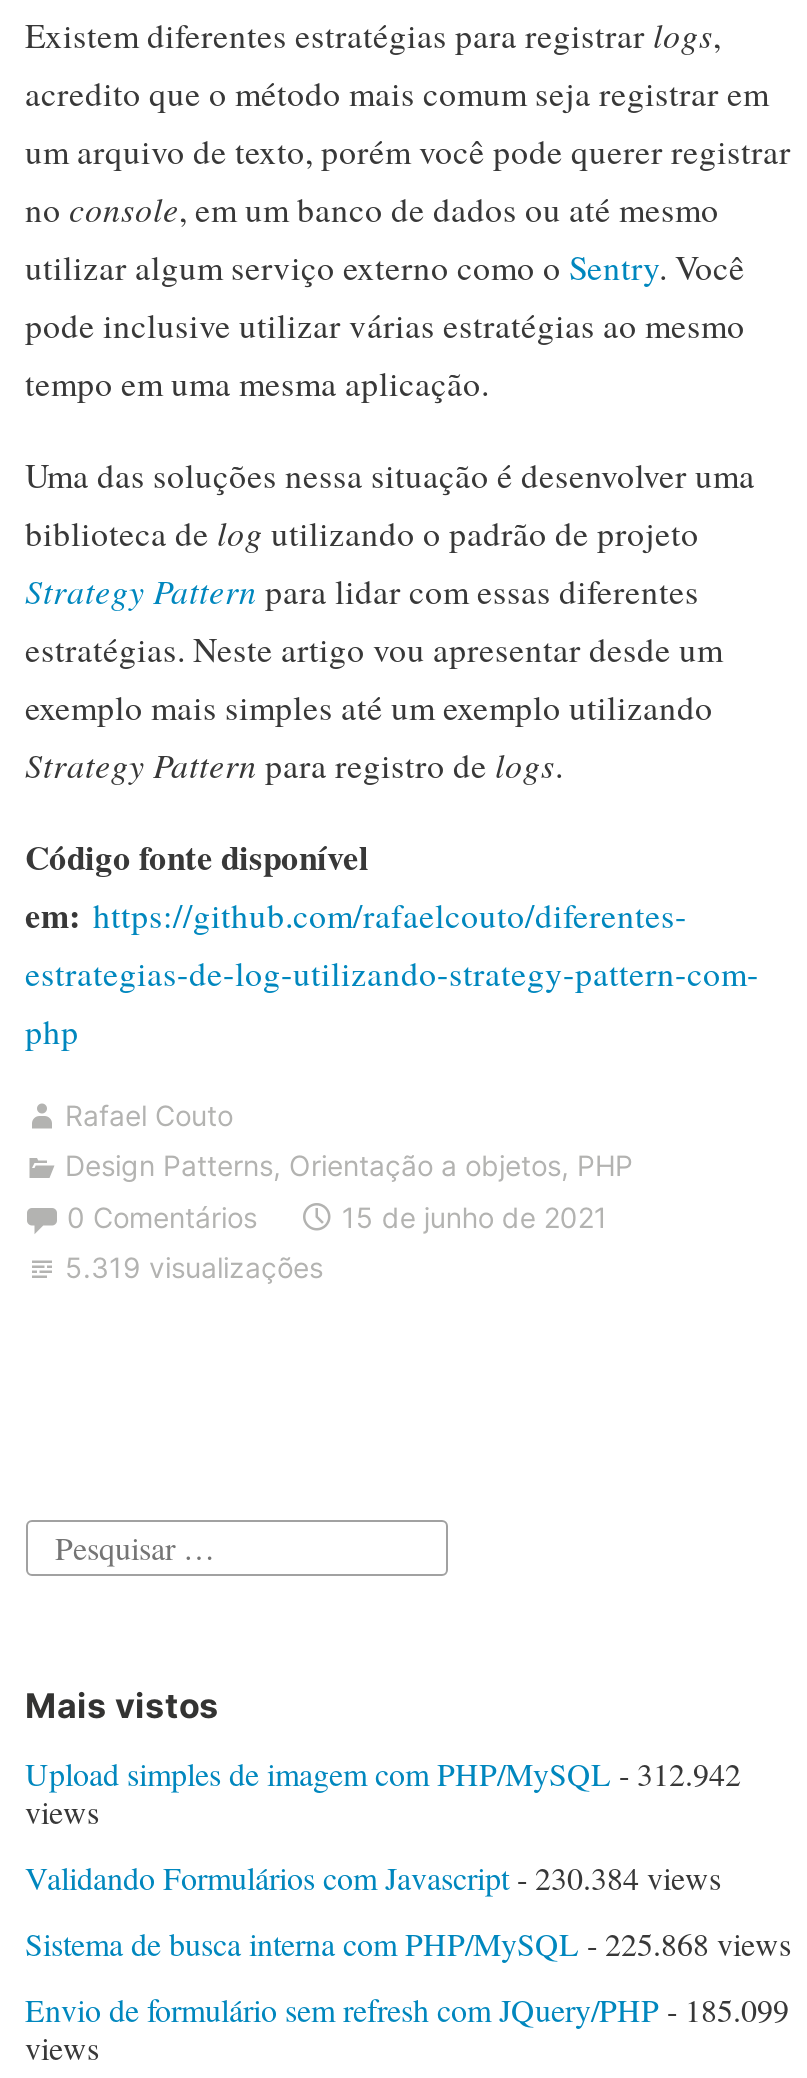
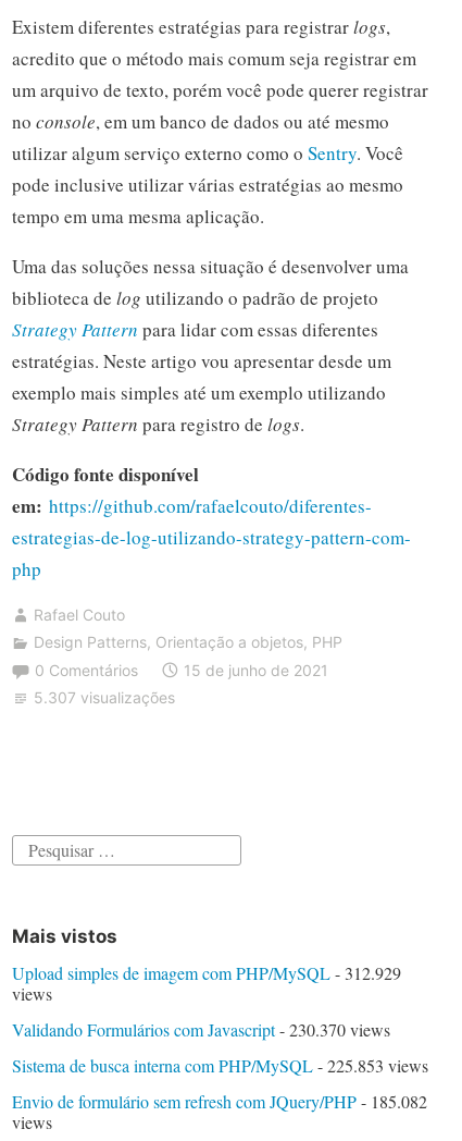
- 5.319 visualizações
+ 5.307 visualizações

- Upload simples de imagem com PHP/MySQL - 312.942
+ Upload simples de imagem com PHP/MySQL - 312.929

- Validando Formulários com Javascript - 230.384 views
+ Validando Formulários com Javascript - 230.370 views

- Sistema de busca interna com PHP/MySQL - 225.868 views
+ Sistema de busca interna com PHP/MySQL - 225.853 views

- Envio de formulário sem refresh com JQuery/PHP - 185.099
+ Envio de formulário sem refresh com JQuery/PHP - 185.082
